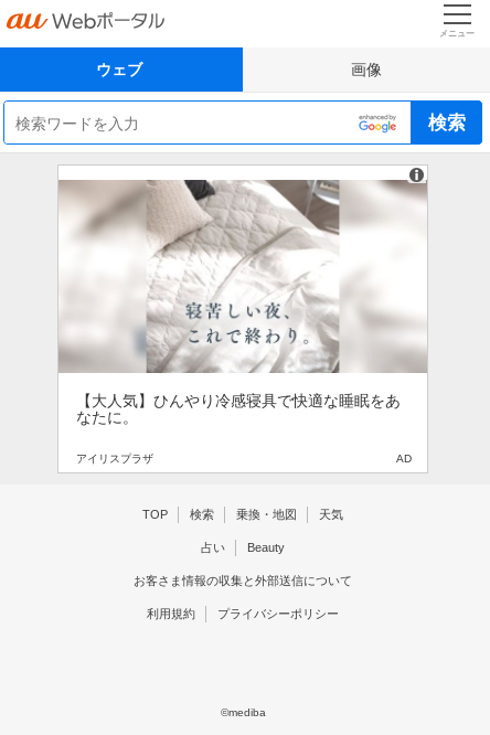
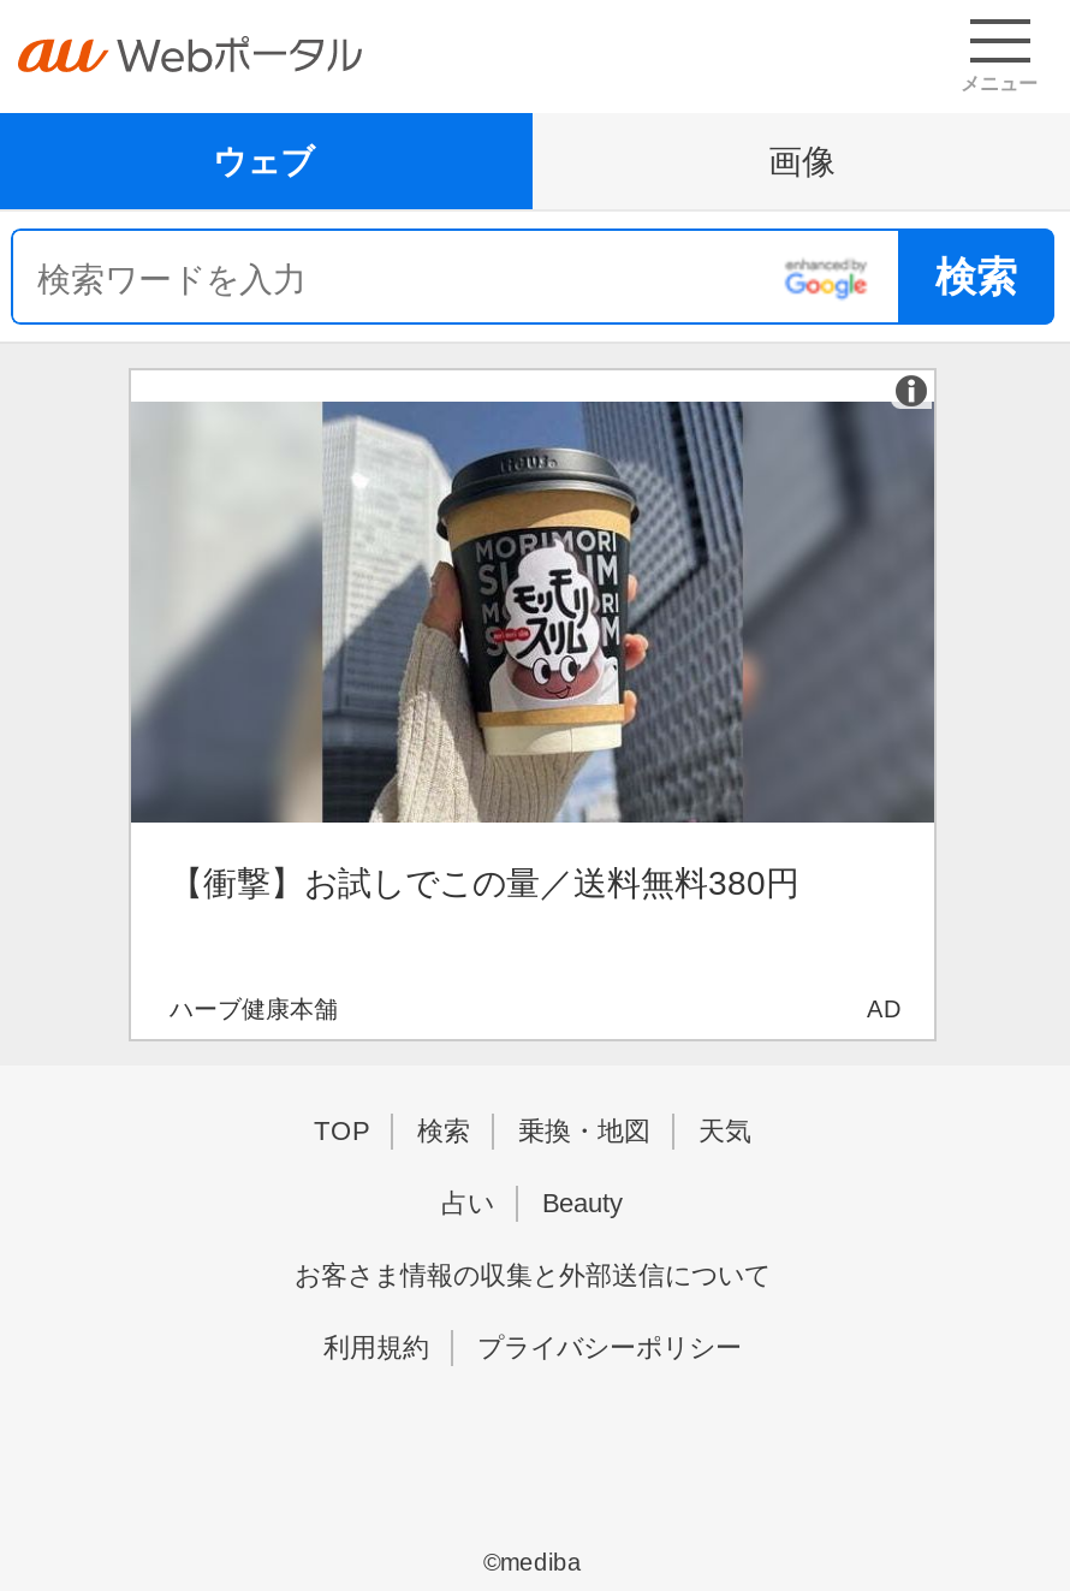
- [image]
- 【大人気】ひんやり冷感寝具で快適な睡眠をあ
- なたに。
+ [image]
+ 【衝撃】お試しでこの量／送料無料380円

- アイリスプラザ
+ ハーブ健康本舗
